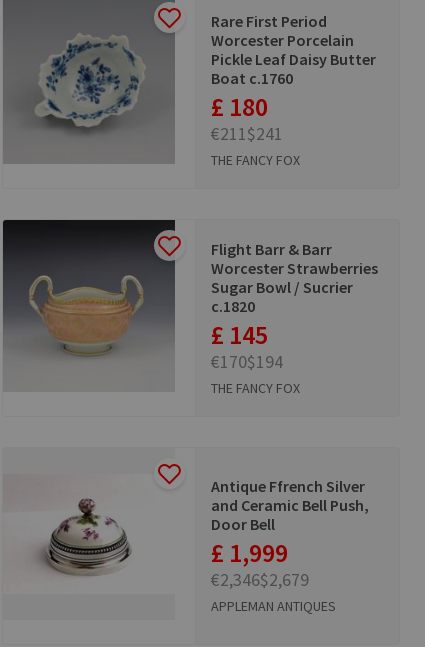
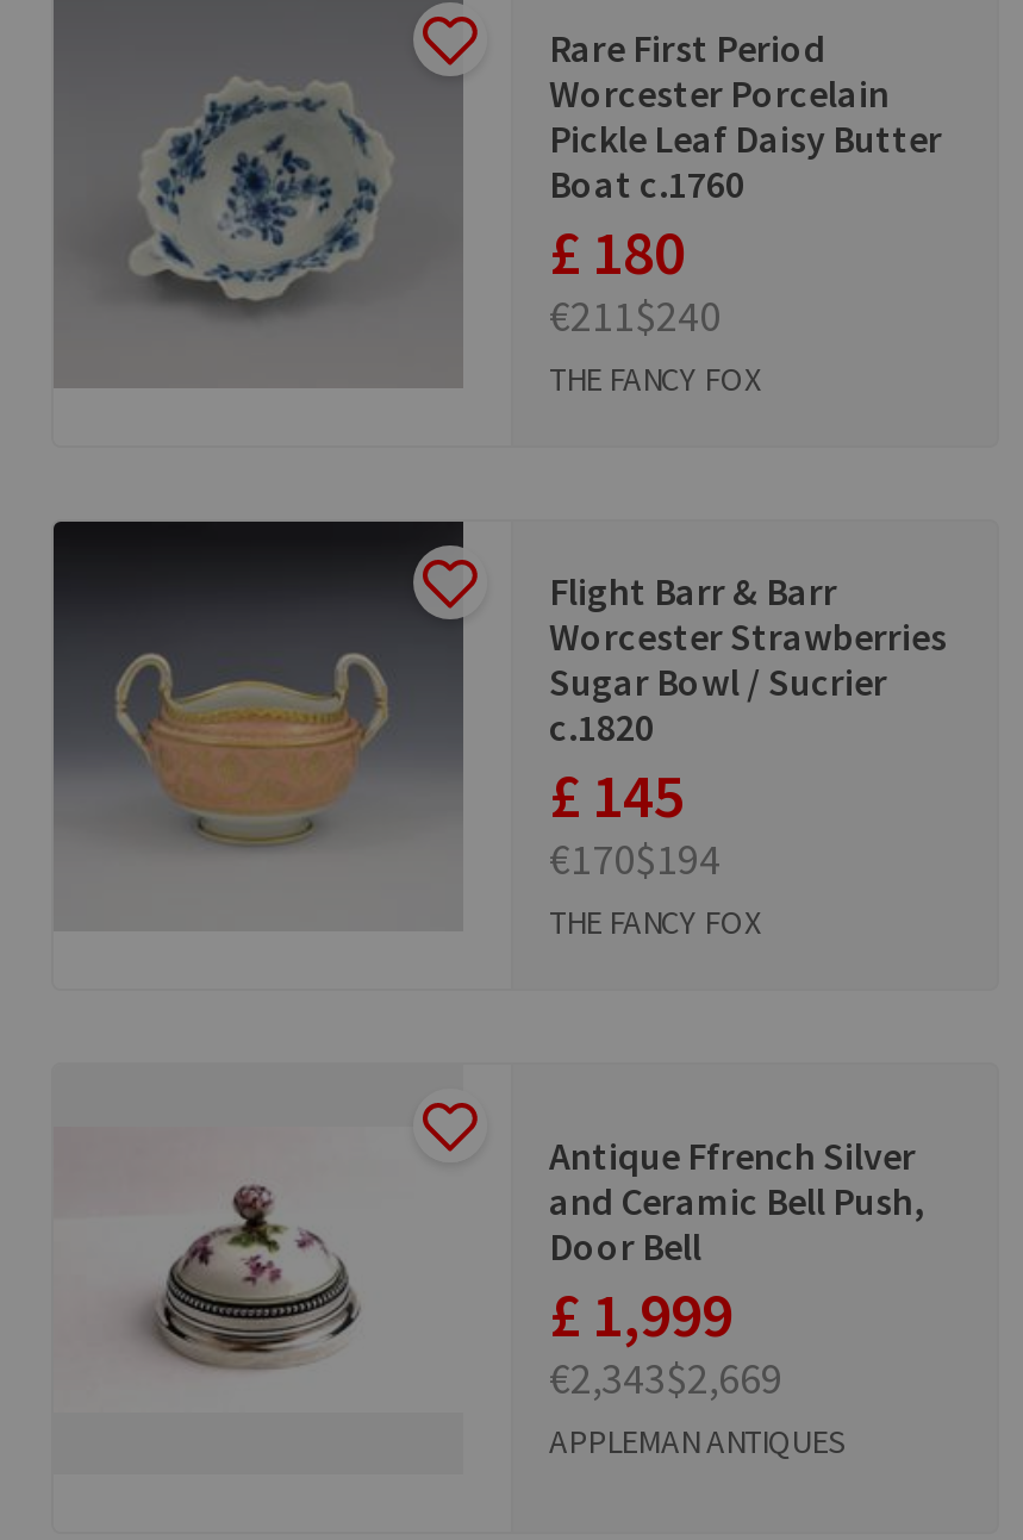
- €211$241
+ €211$240

- €2,346$2,679
+ €2,343$2,669
